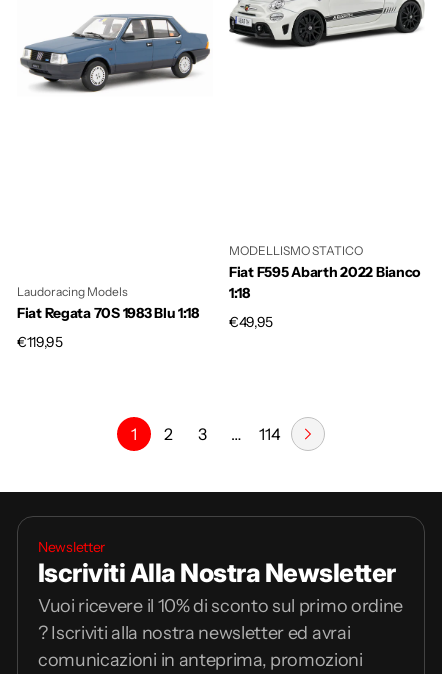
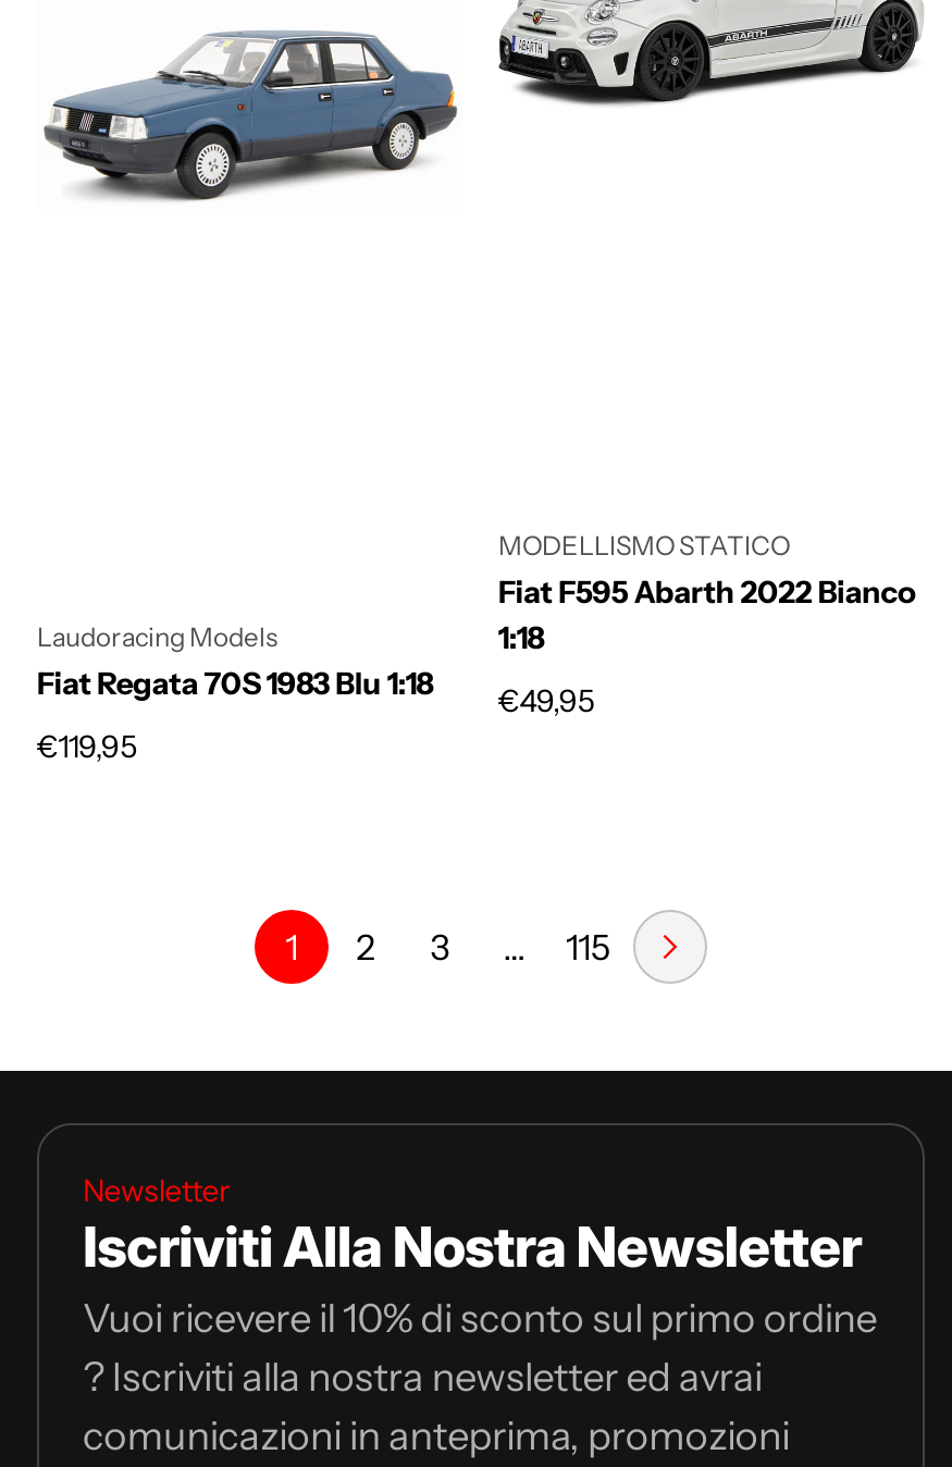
- 114
+ 115
